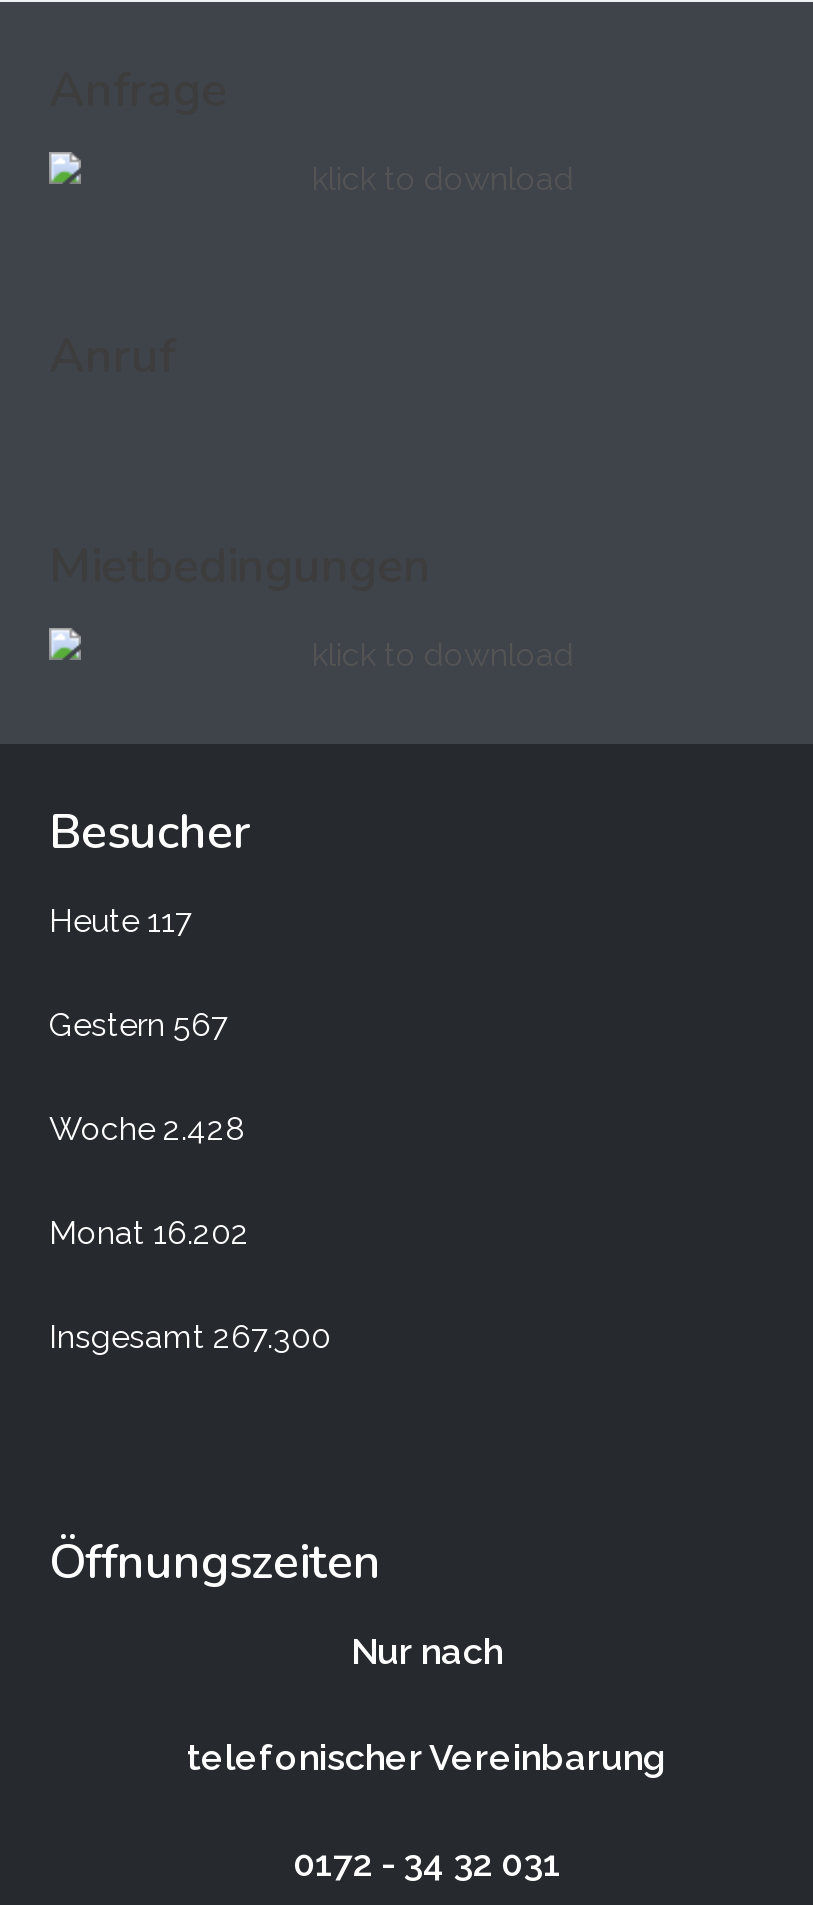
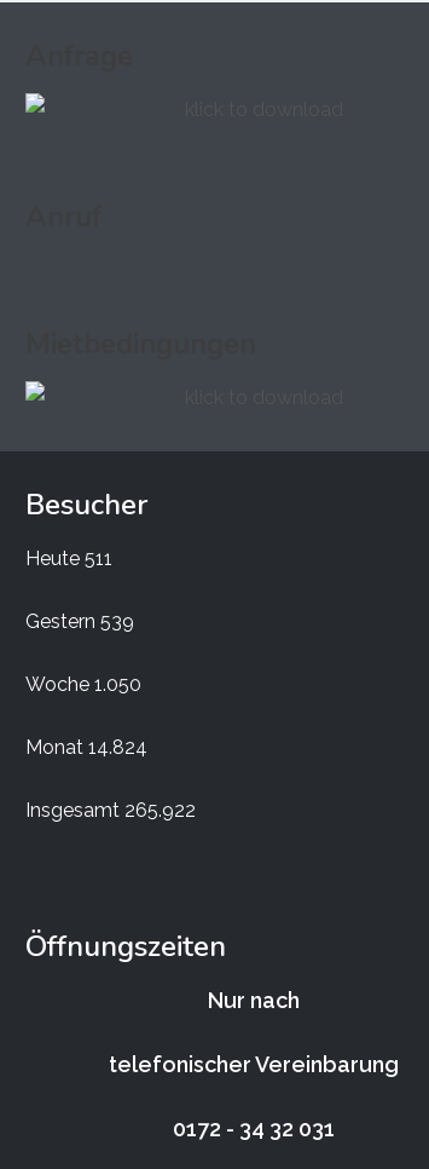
- Heute 117
+ Heute 511

- Gestern 567
+ Gestern 539

- Woche 2.428
+ Woche 1.050

- Monat 16.202
+ Monat 14.824

- Insgesamt 267.300
+ Insgesamt 265.922
